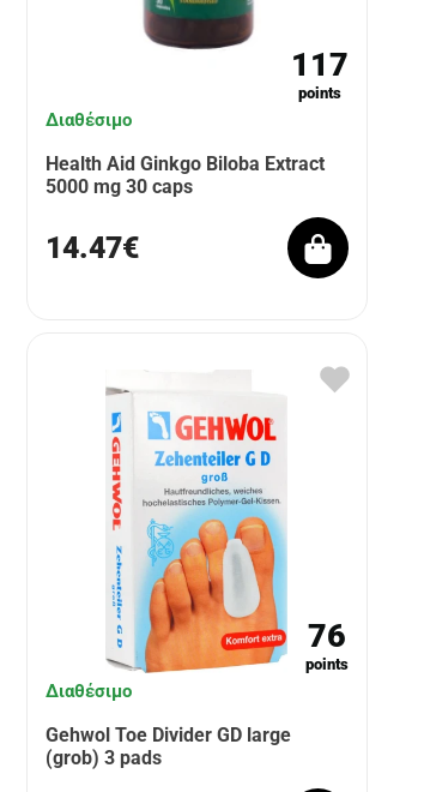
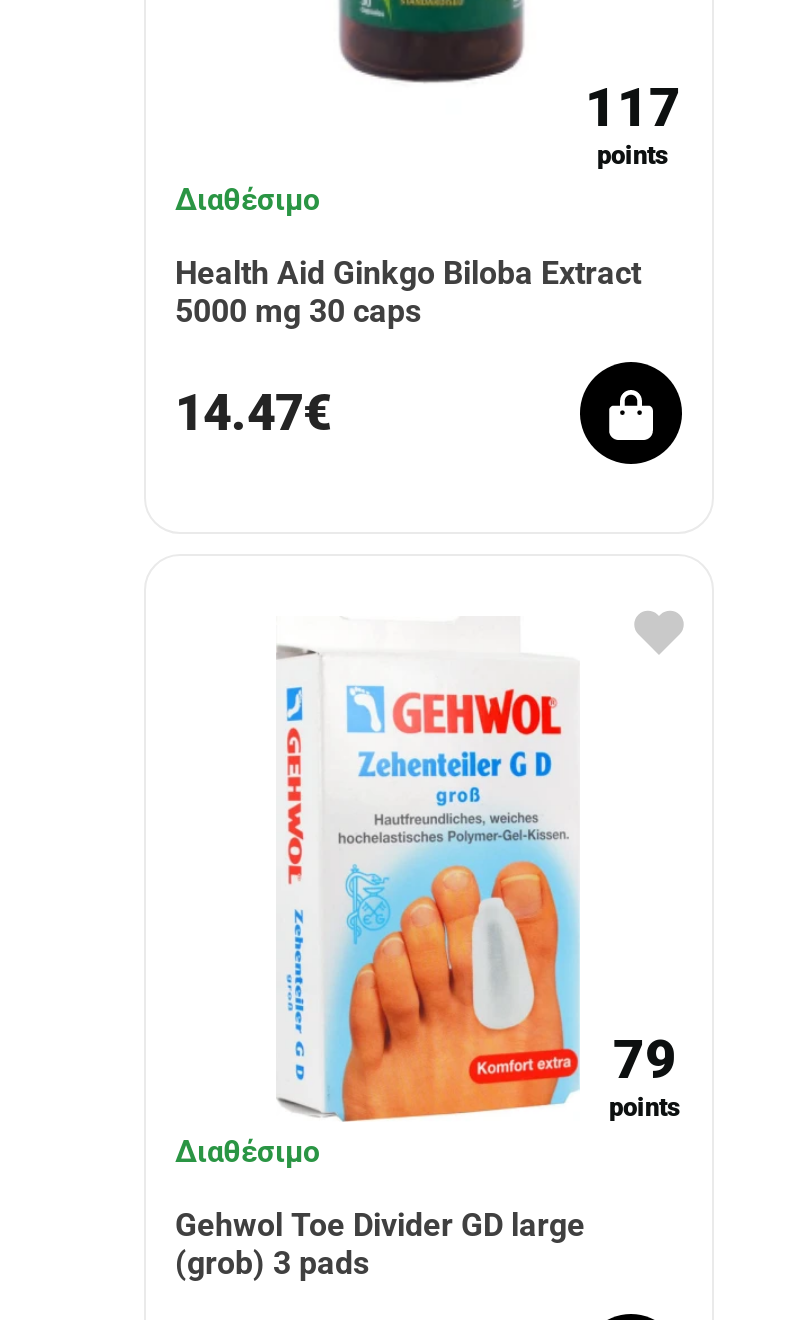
- 76
+ 79
